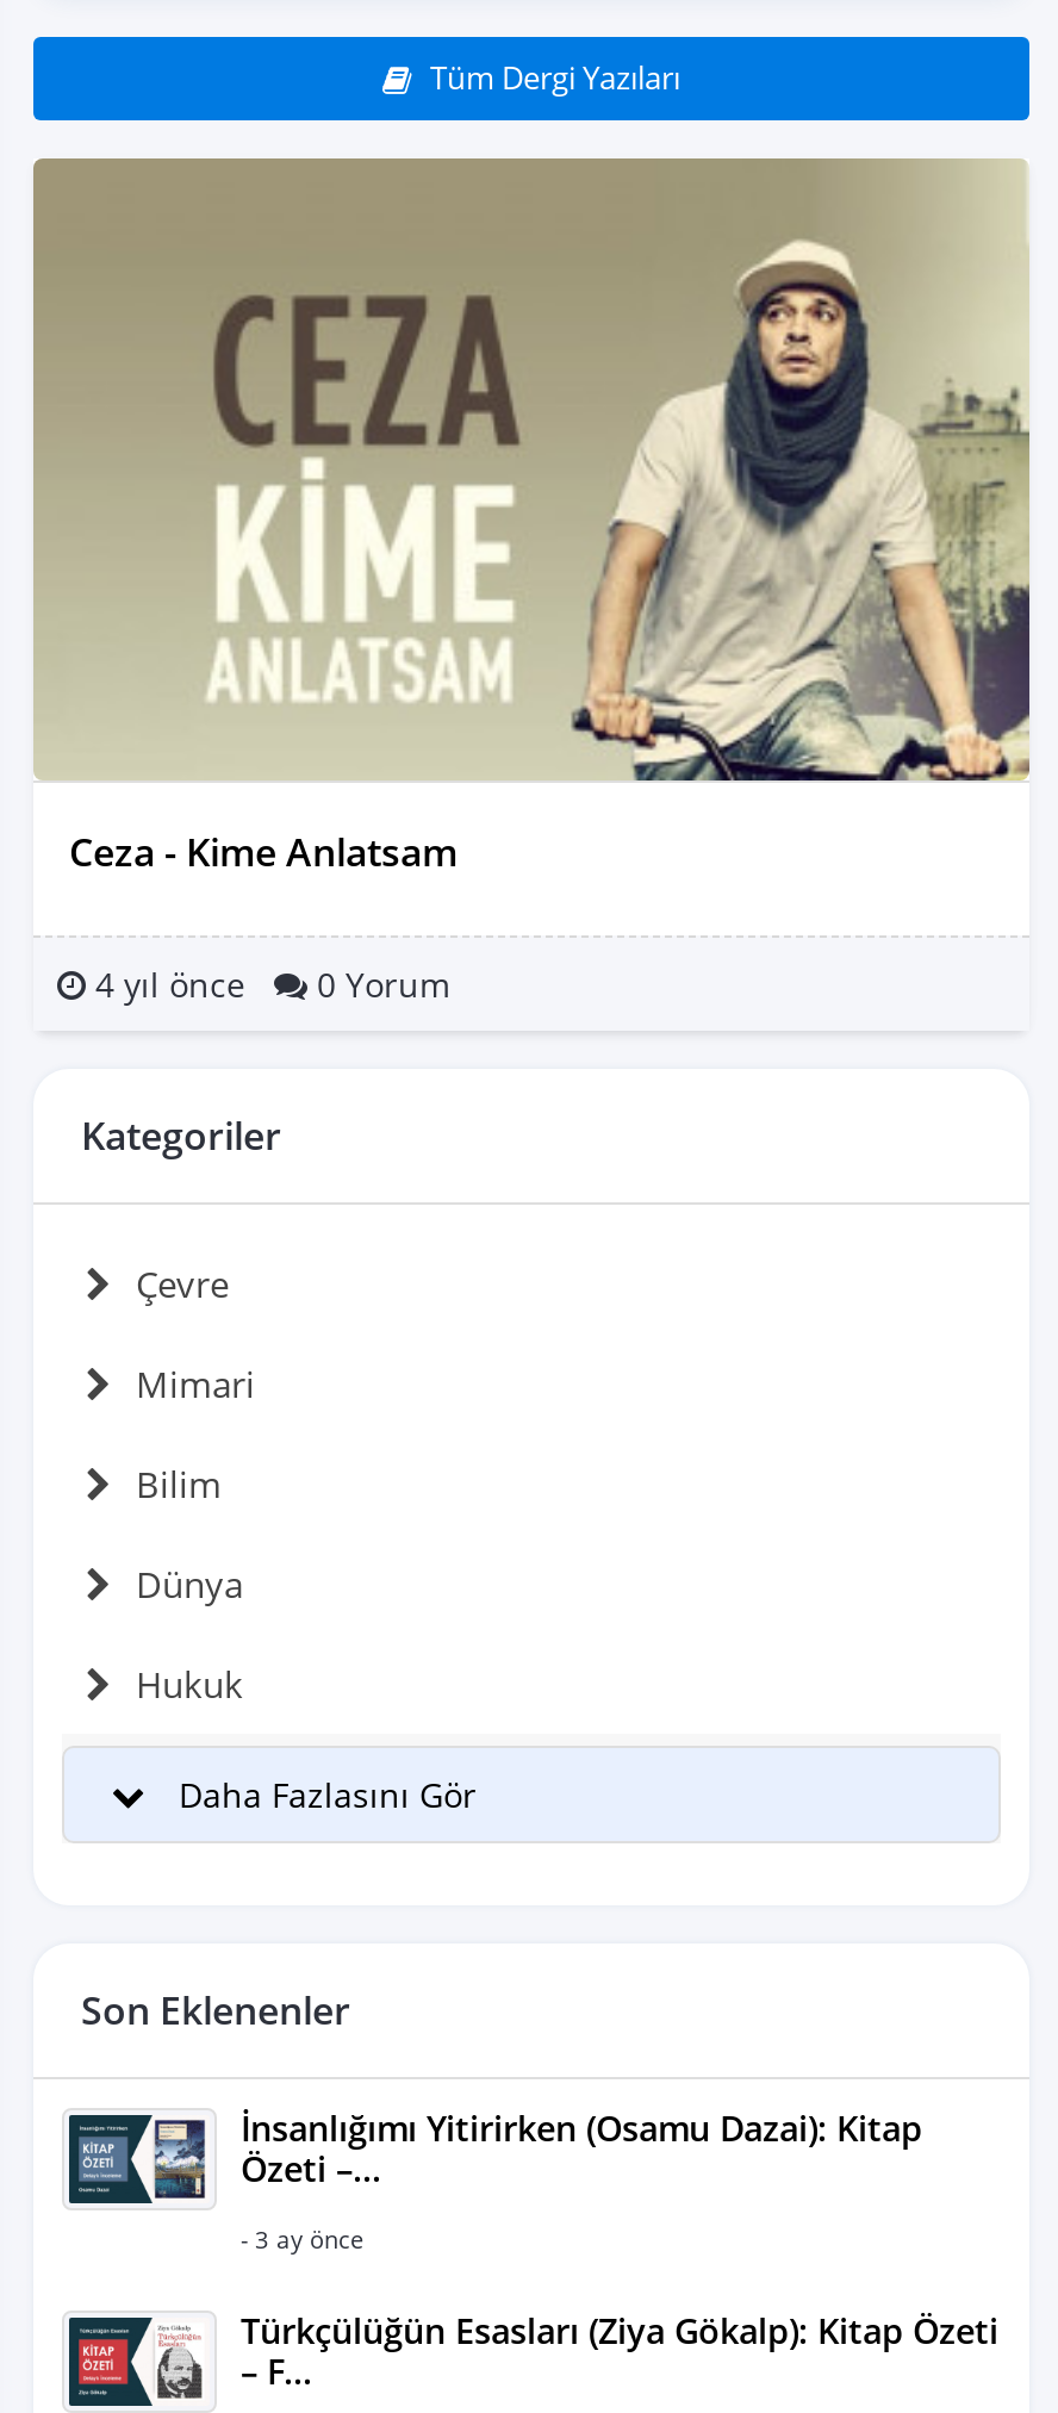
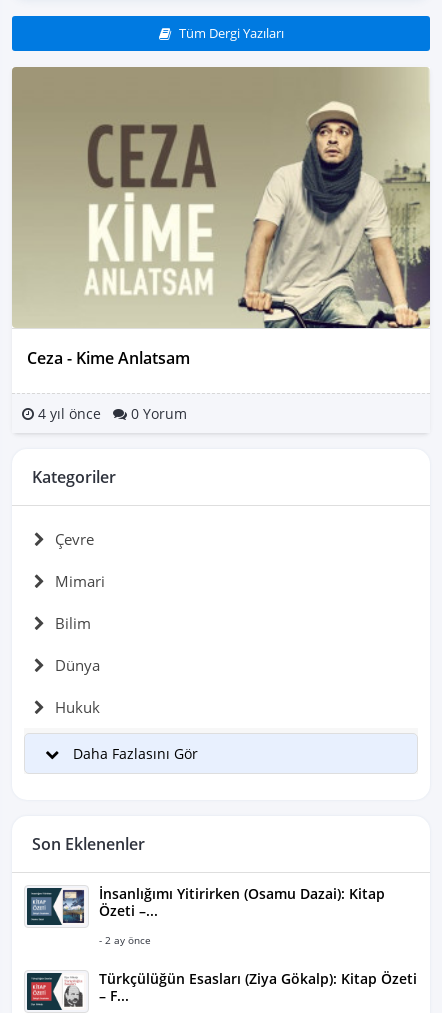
- - 3 ay önce
+ - 2 ay önce
